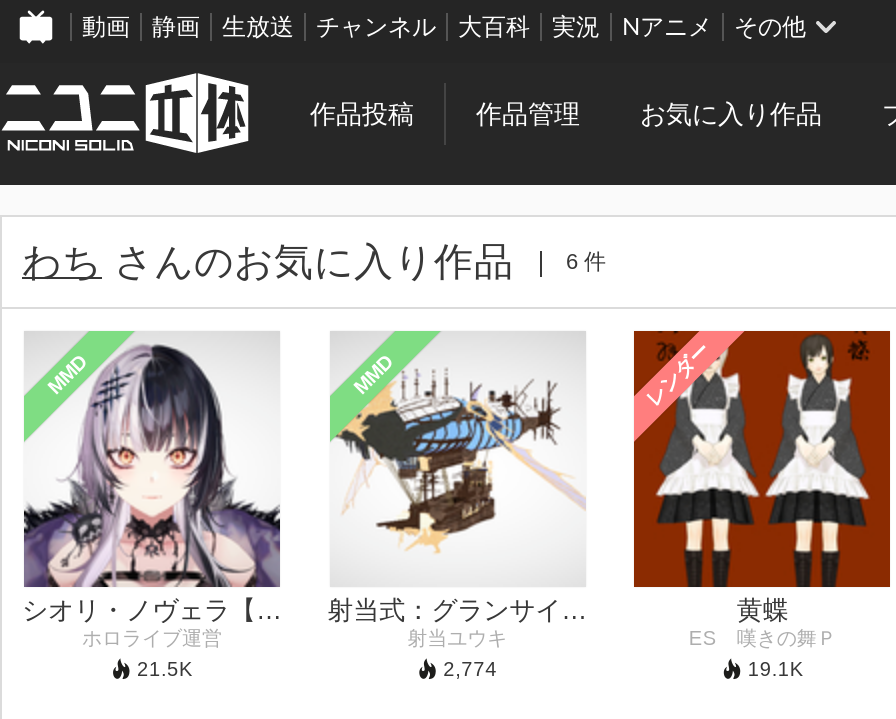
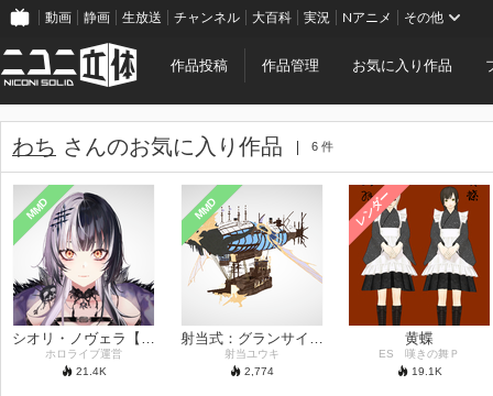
- 21.5K
+ 21.4K
